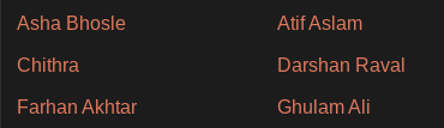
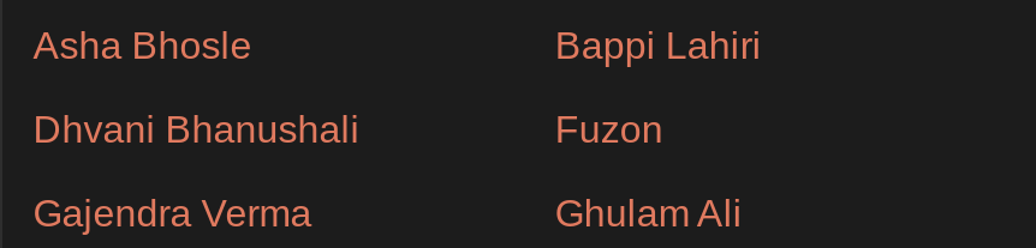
- Atif Aslam
+ Bappi Lahiri

- Chithra
- Darshan Raval
+ Dhvani Bhanushali
+ Fuzon

- Farhan Akhtar
+ Gajendra Verma
